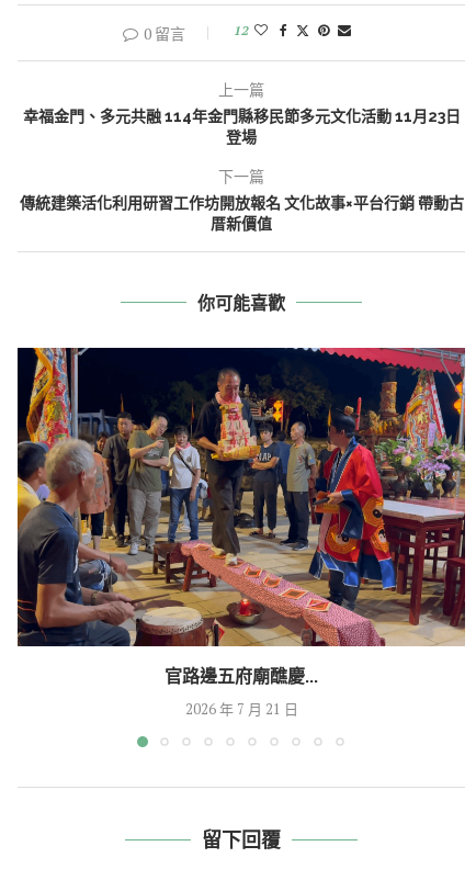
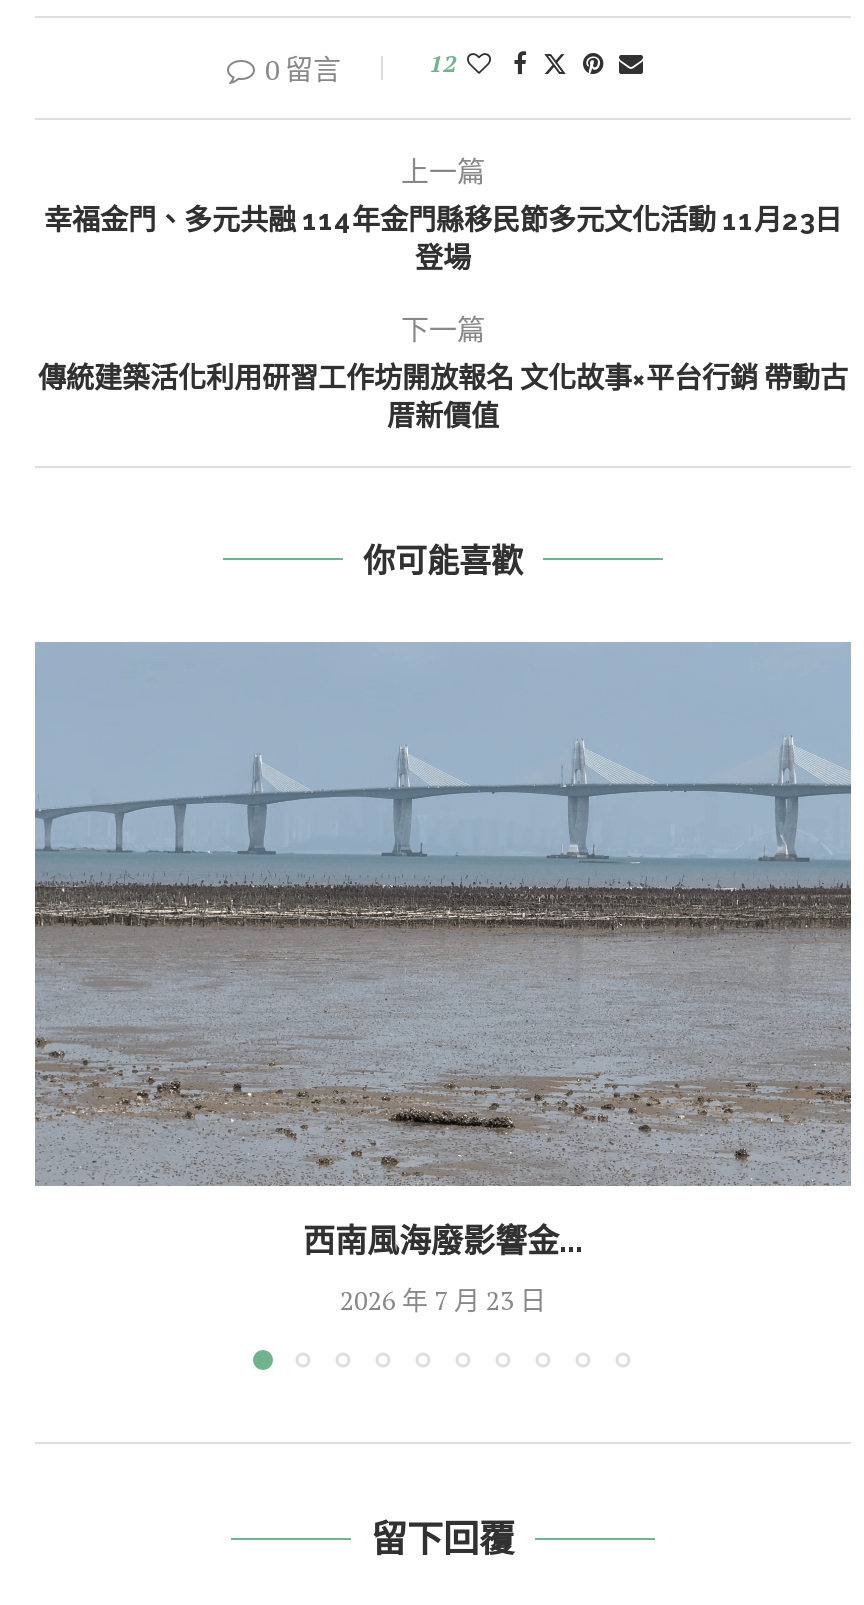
- [image]
- 官路邊五府廟醮慶...
+ [image]
+ 西南風海廢影響金...

- 2026 年 7 月 21 日
+ 2026 年 7 月 23 日
